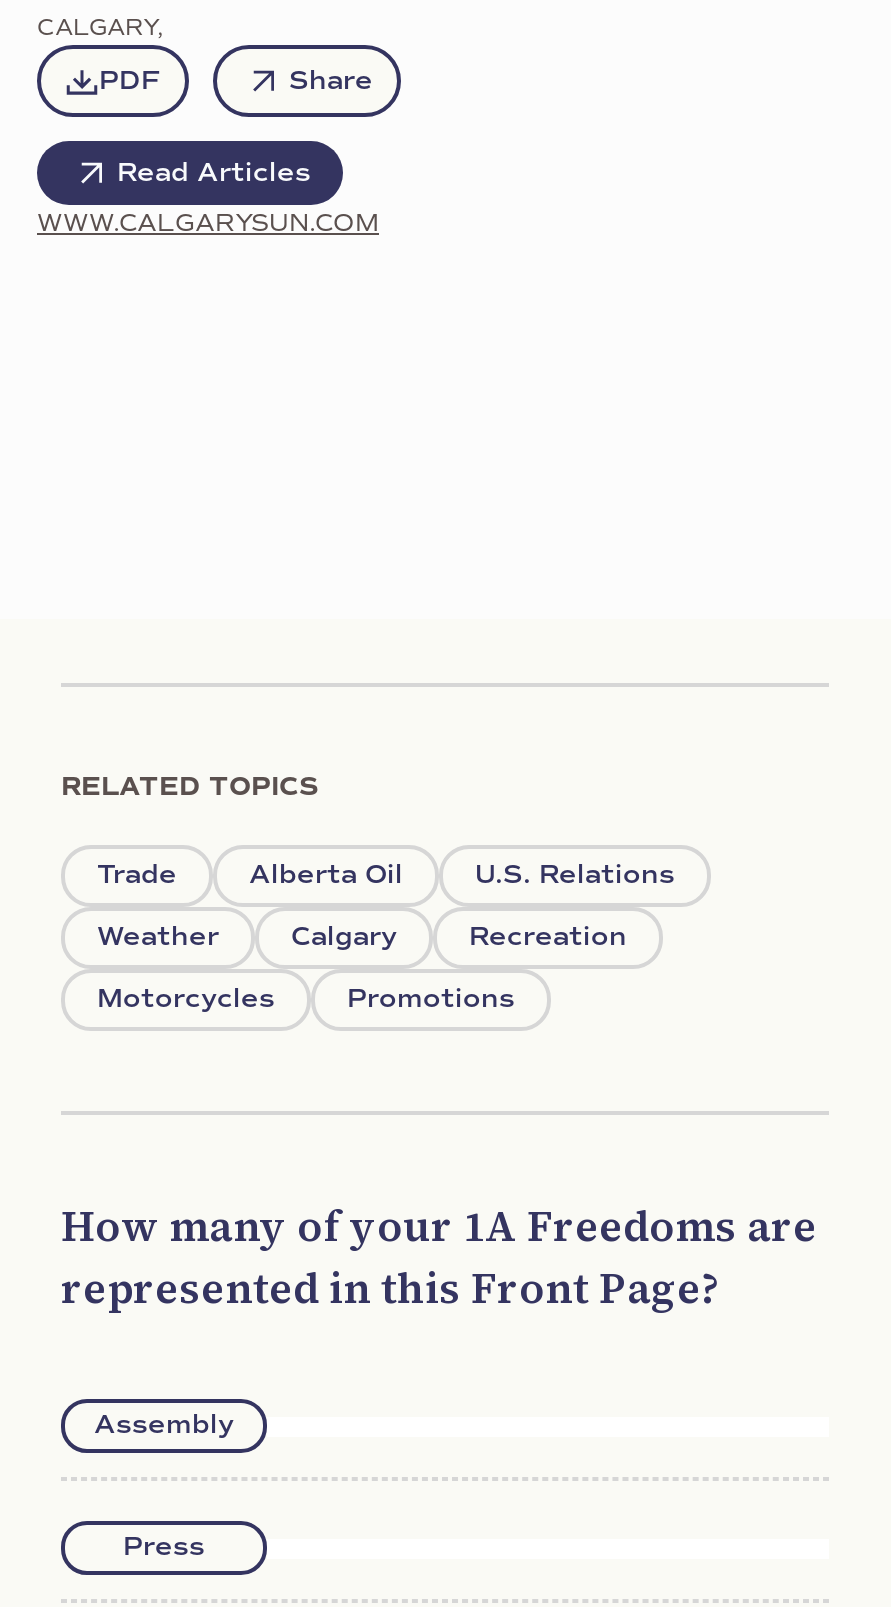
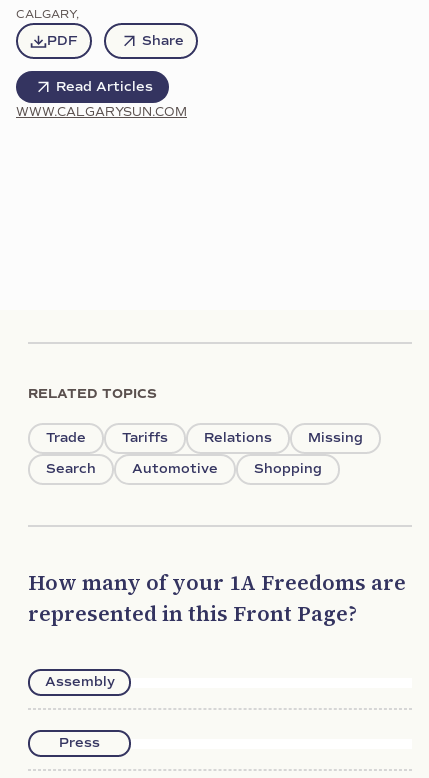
- Alberta Oil
- U.S. Relations
- Weather
- Calgary
- Recreation
- Motorcycles
- Promotions
+ Tariffs
+ Relations
+ Missing
+ Search
+ Automotive
+ Shopping
